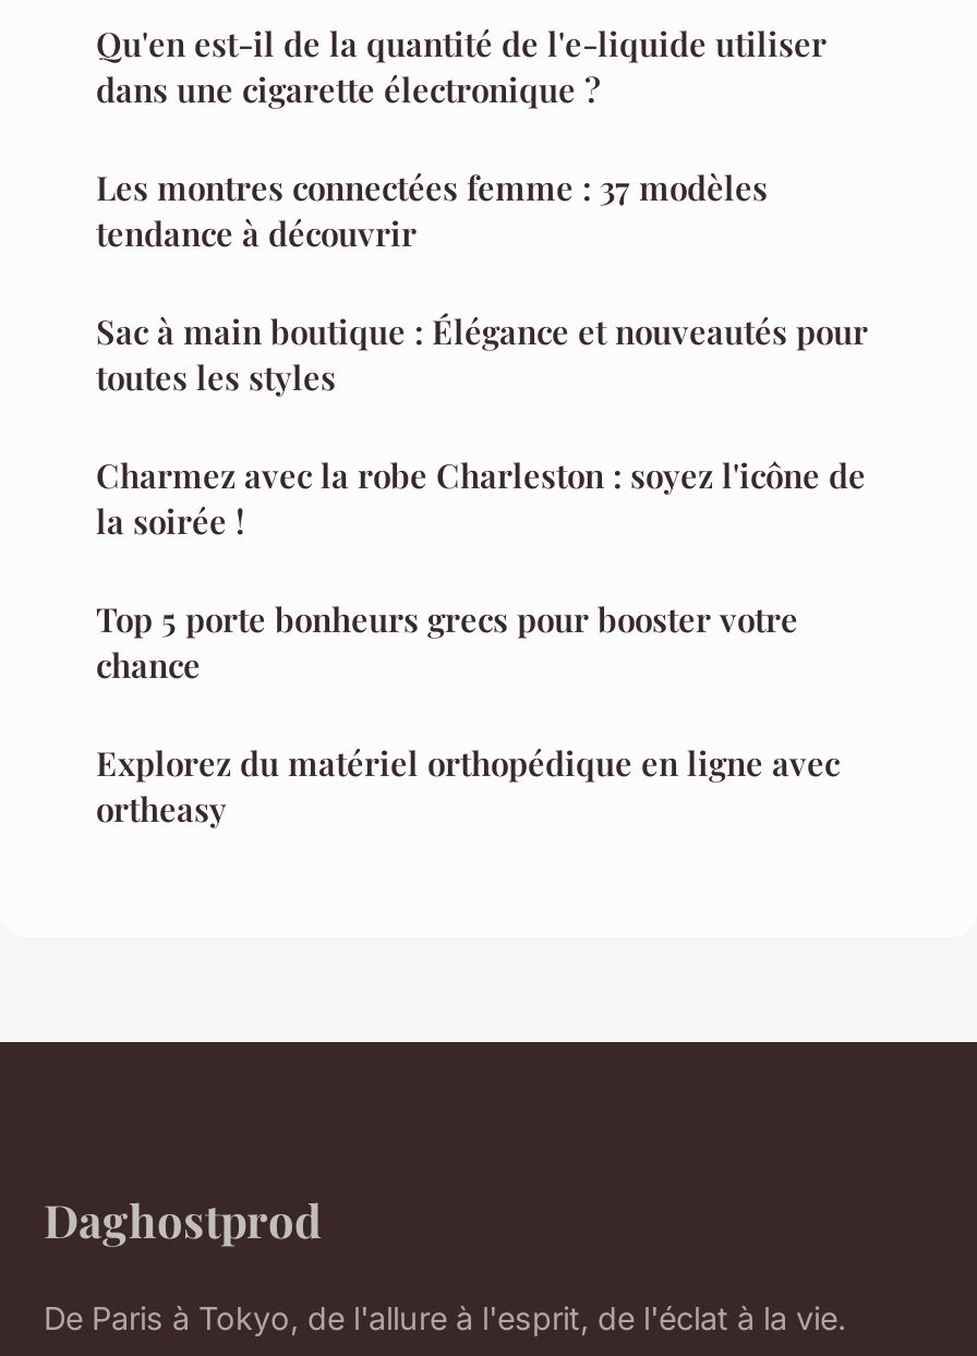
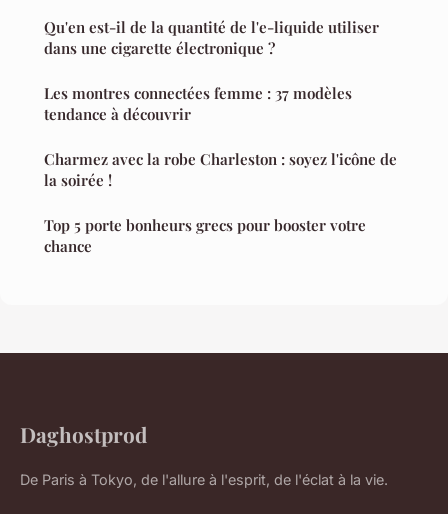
- Sac à main boutique : Élégance et nouveautés pour
- toutes les styles

- Explorez du matériel orthopédique en ligne avec
- ortheasy
